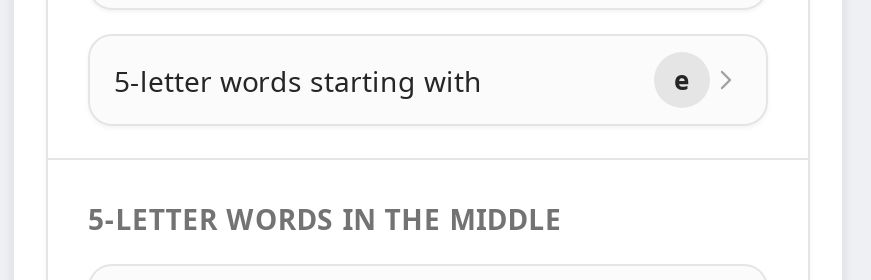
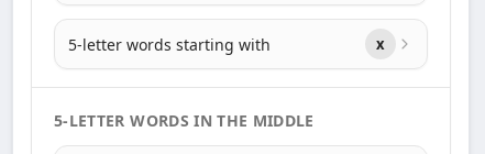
- e
+ x
